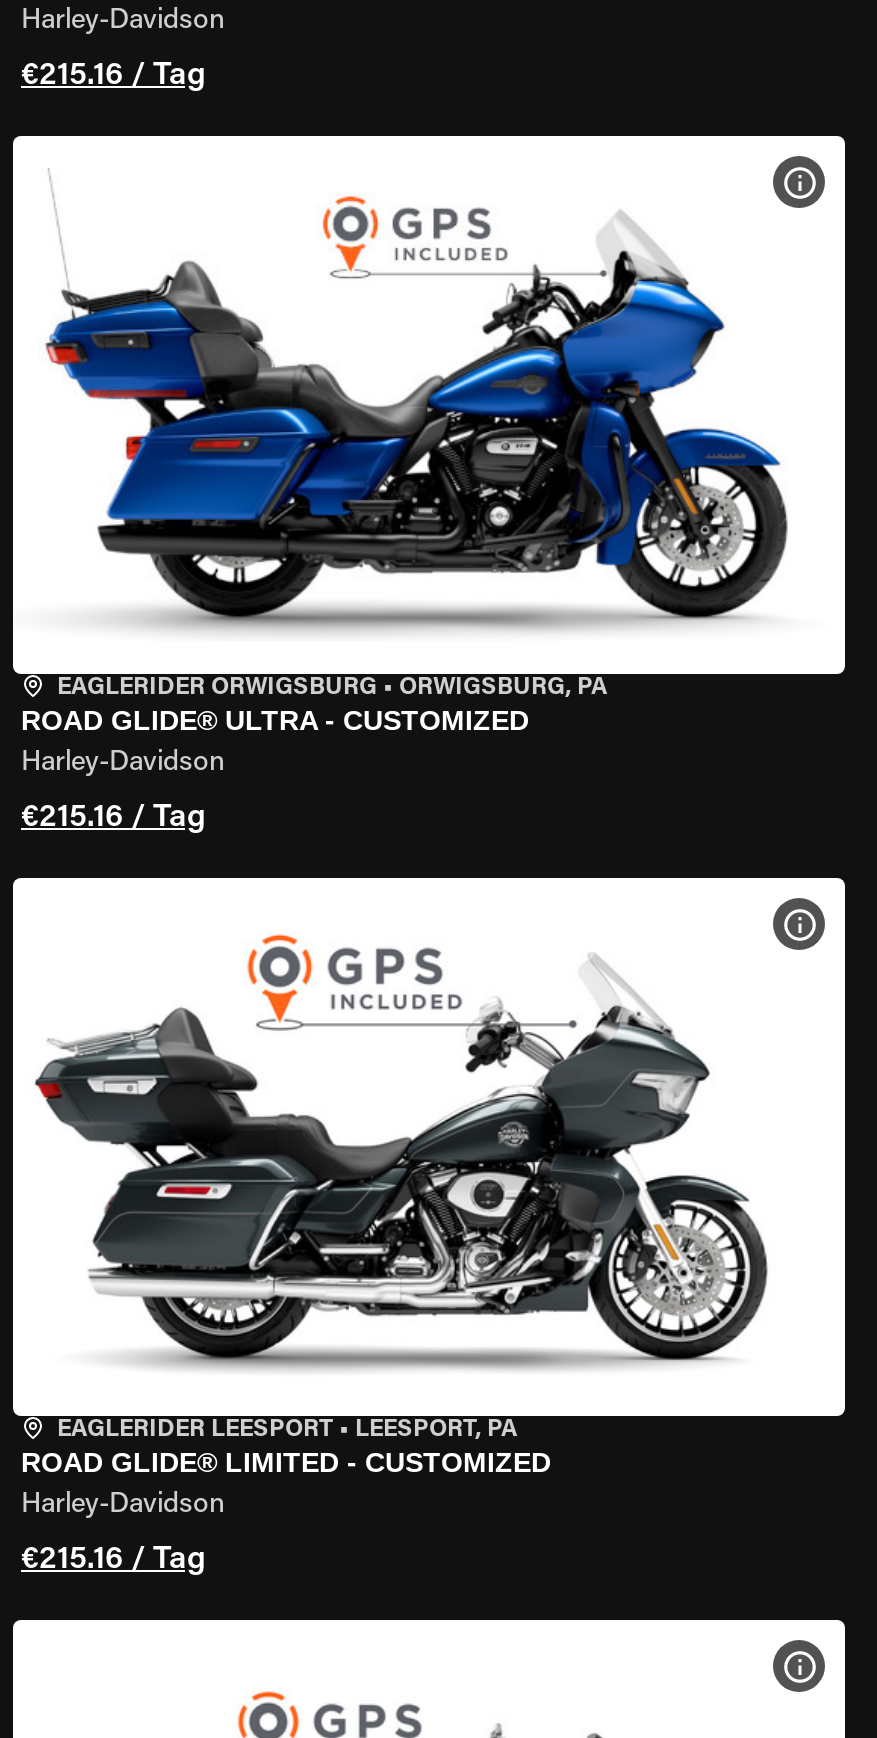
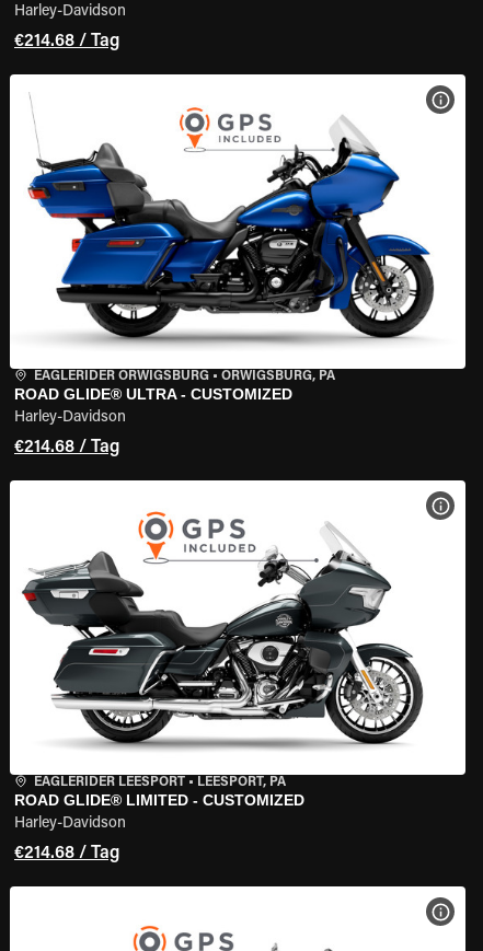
- €215.16 / Tag
+ €214.68 / Tag

- €215.16 / Tag
+ €214.68 / Tag

- €215.16 / Tag
+ €214.68 / Tag
